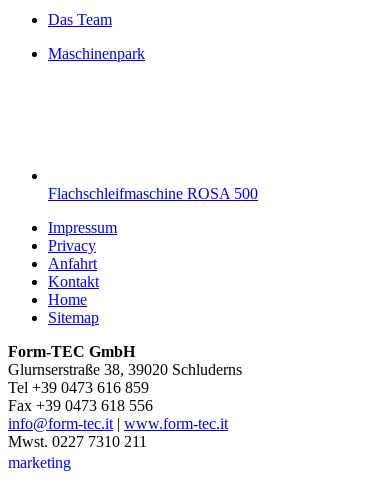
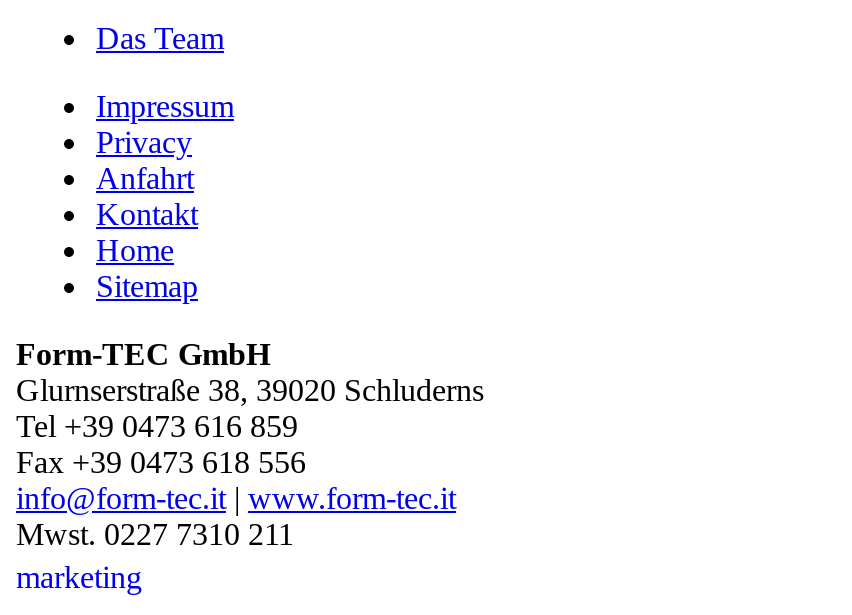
- Maschinenpark

- Flachschleifmaschine ROSA 500
